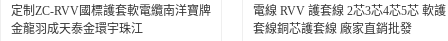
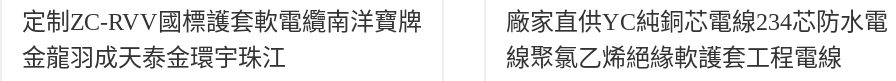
- 電線 RVV 護套線 2芯3芯4芯5芯 軟護
- 套線銅芯護套線 廠家直銷批發
+ 廠家直供YC純銅芯電線234芯防水電
+ 線聚氯乙烯絕緣軟護套工程電線
